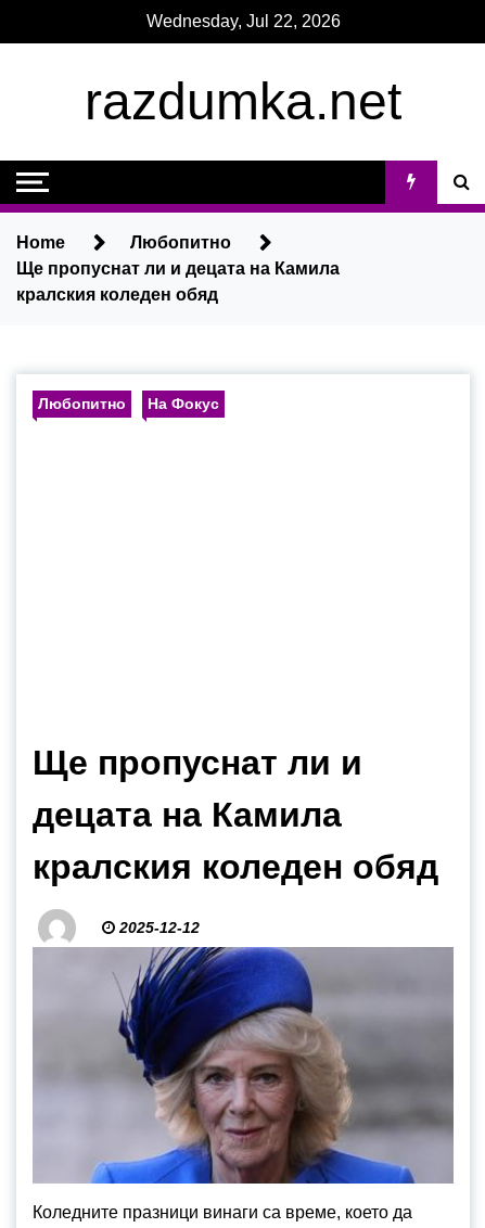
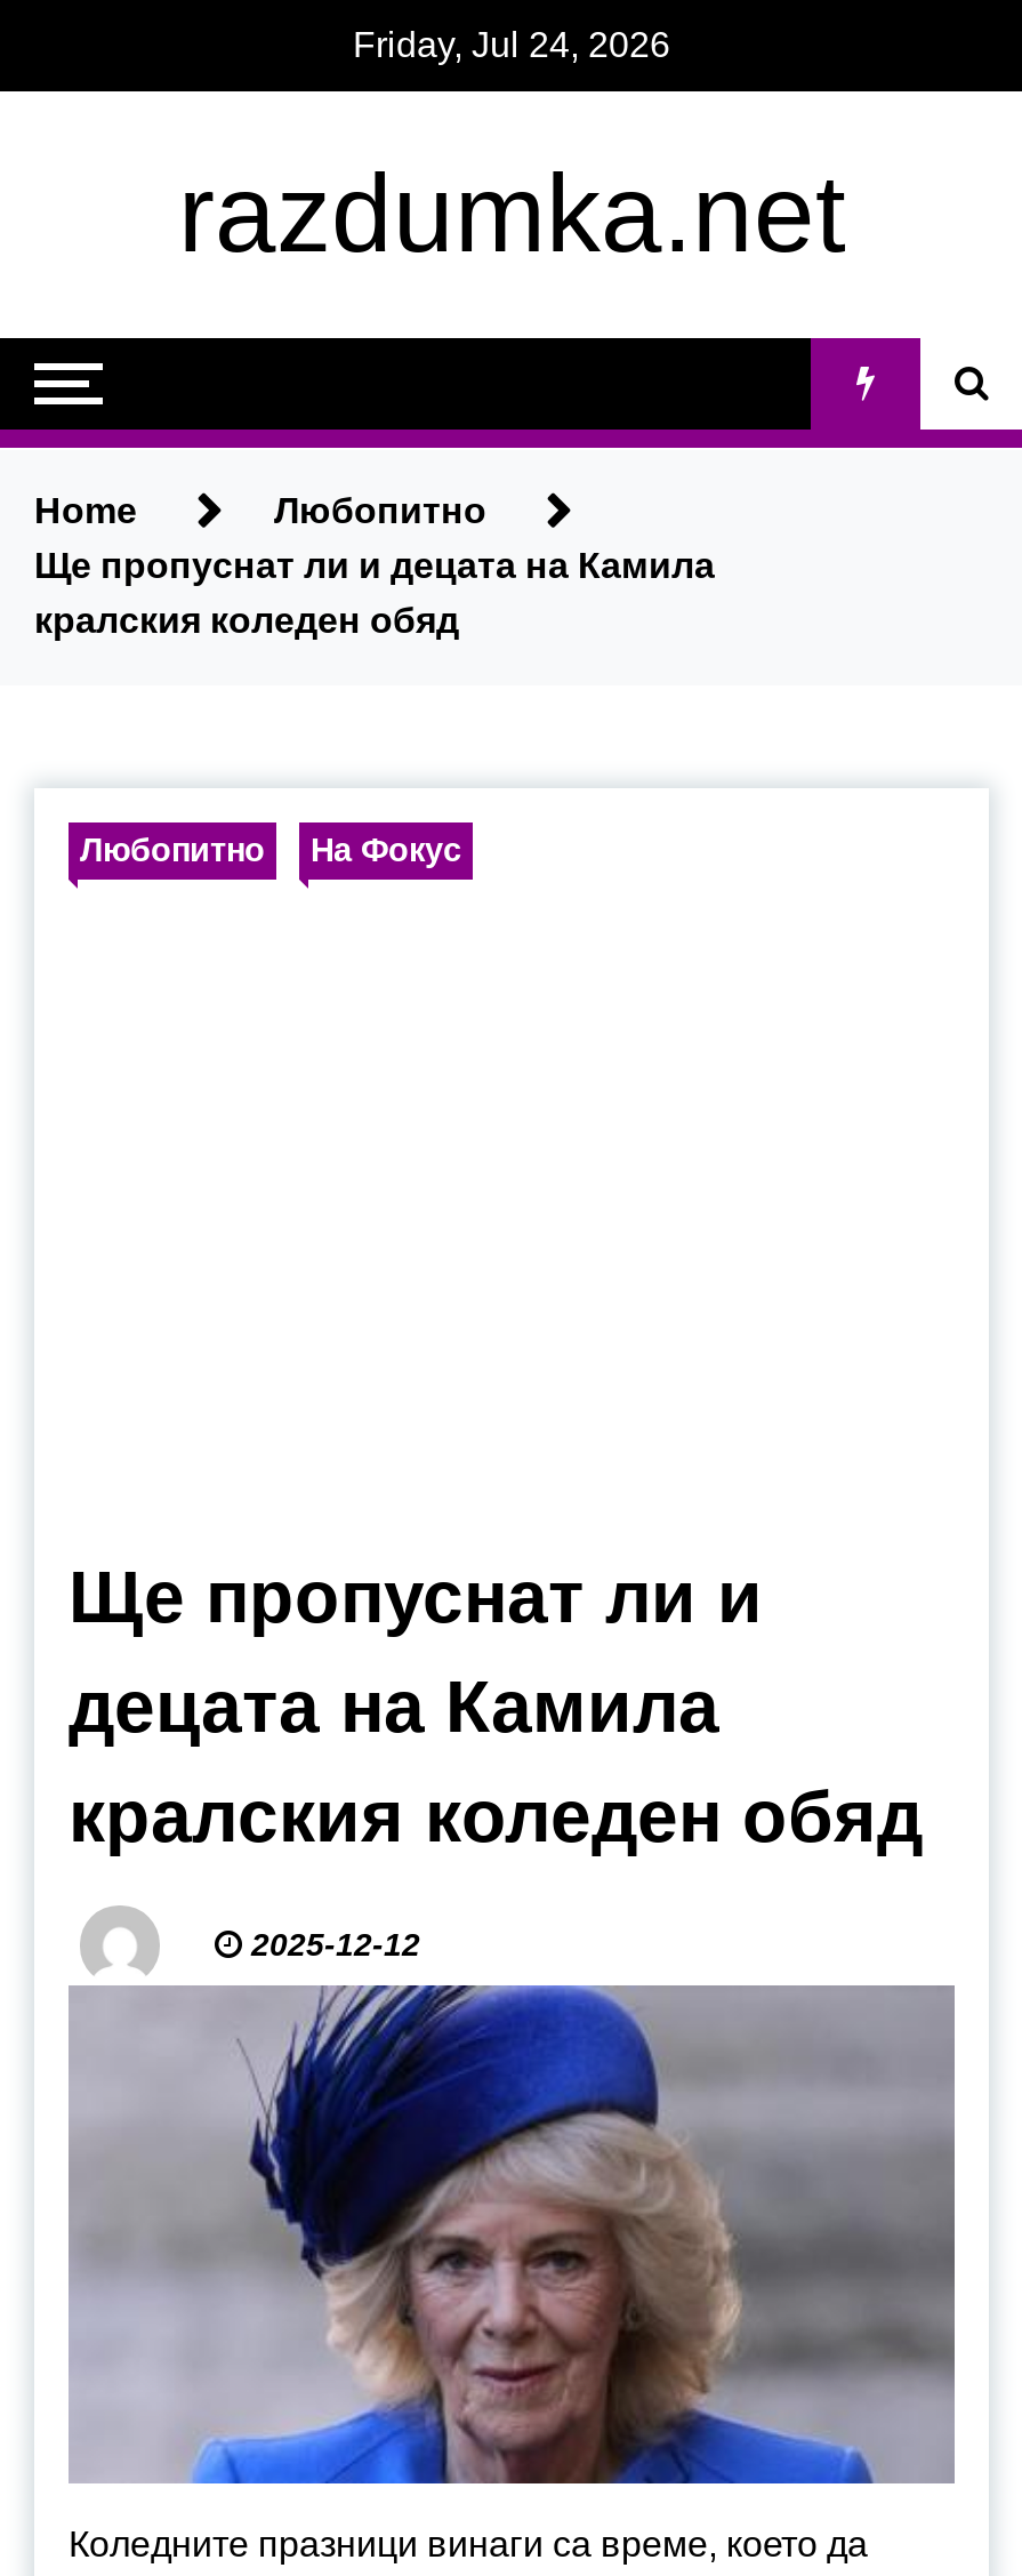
- Wednesday, Jul 22, 2026
+ Friday, Jul 24, 2026
